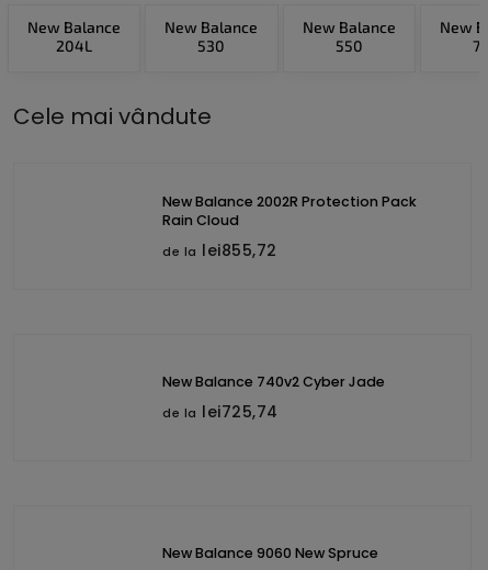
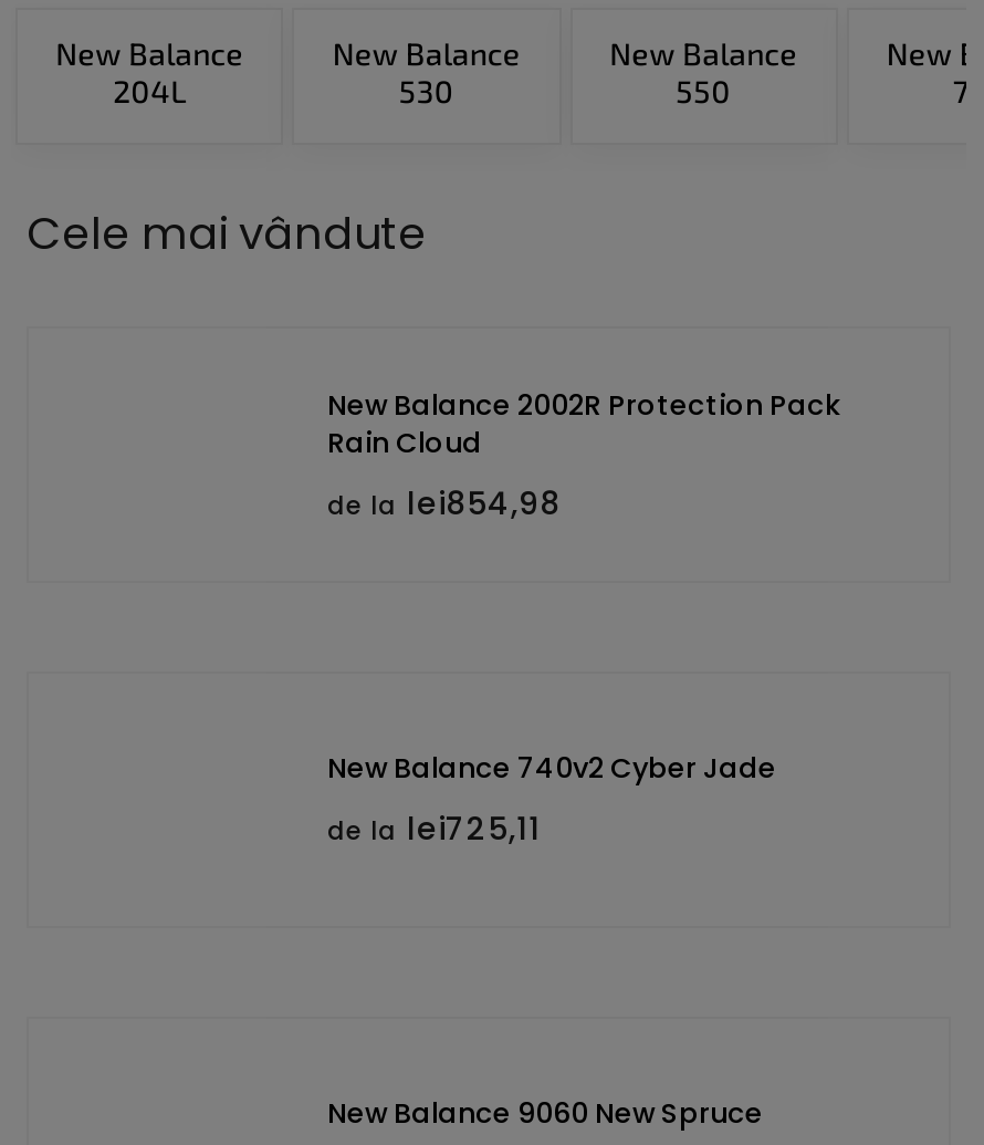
- de la lei855,72
+ de la lei854,98

- de la lei725,74
+ de la lei725,11
